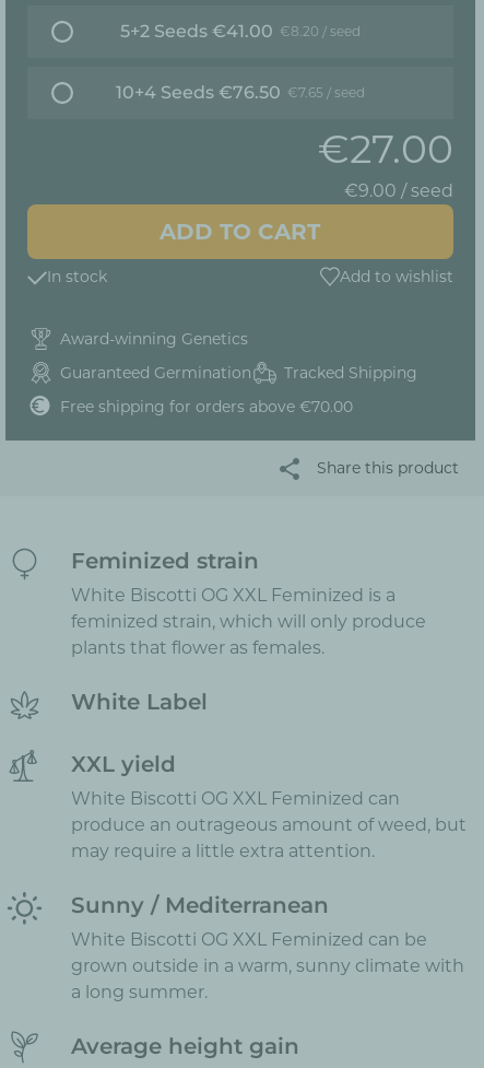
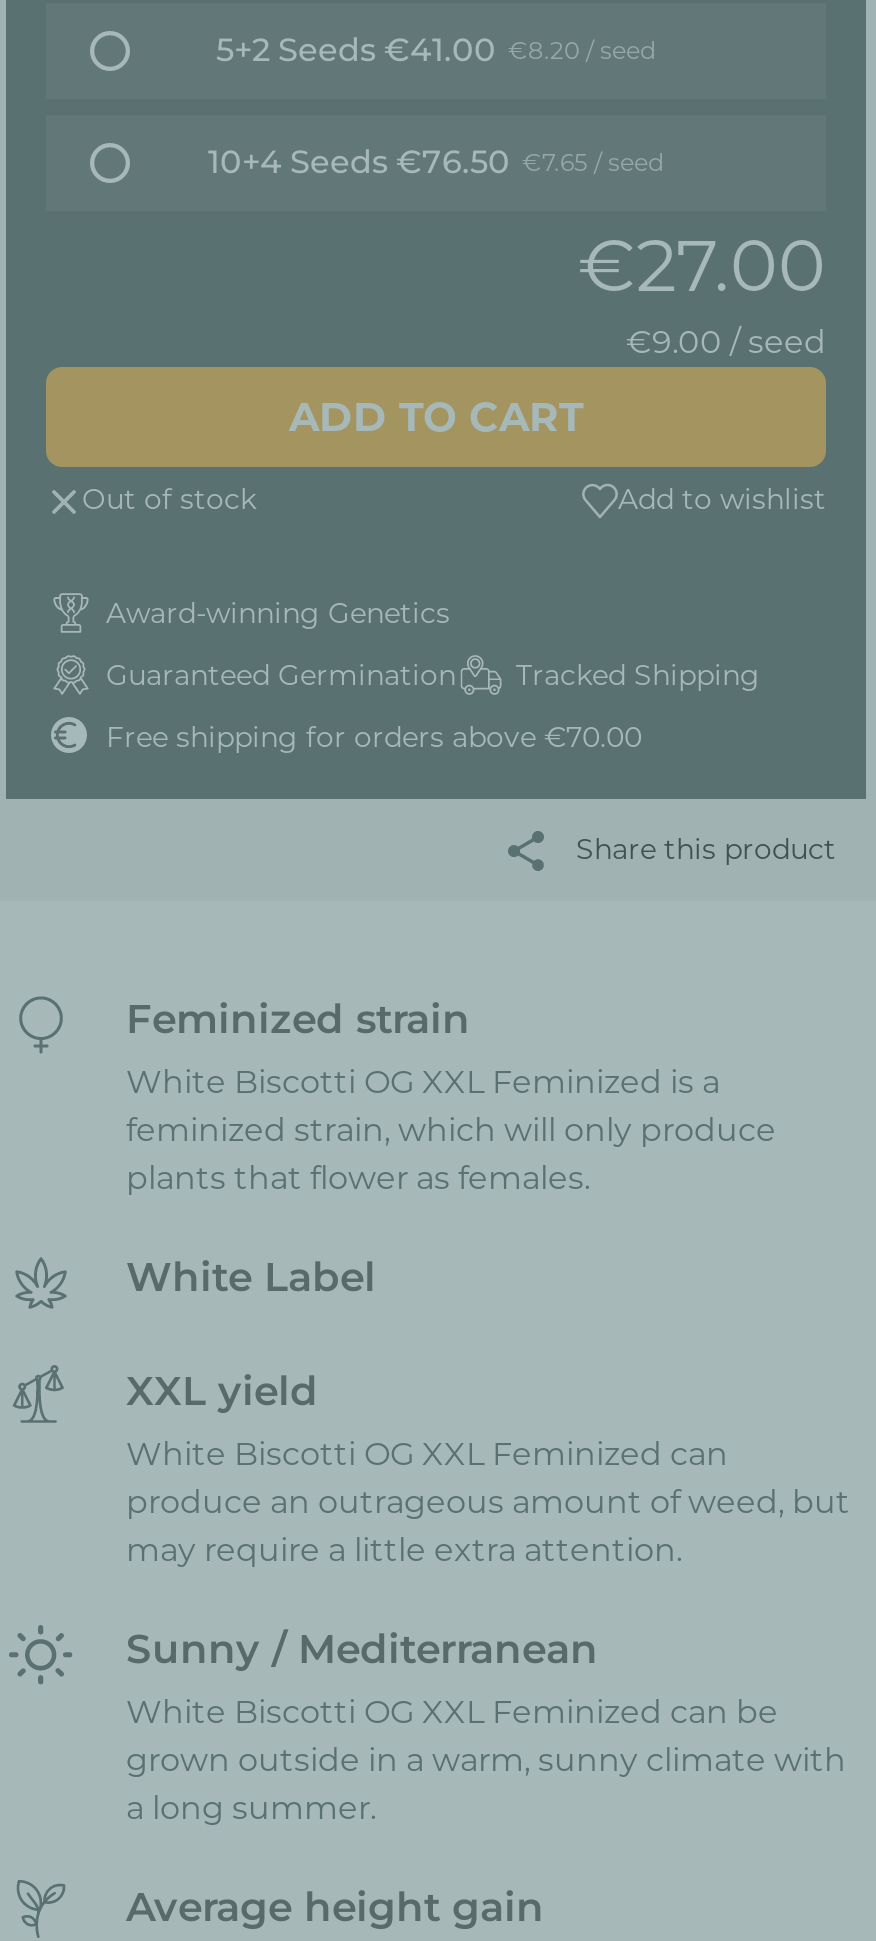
- In stock
+ Out of stock
